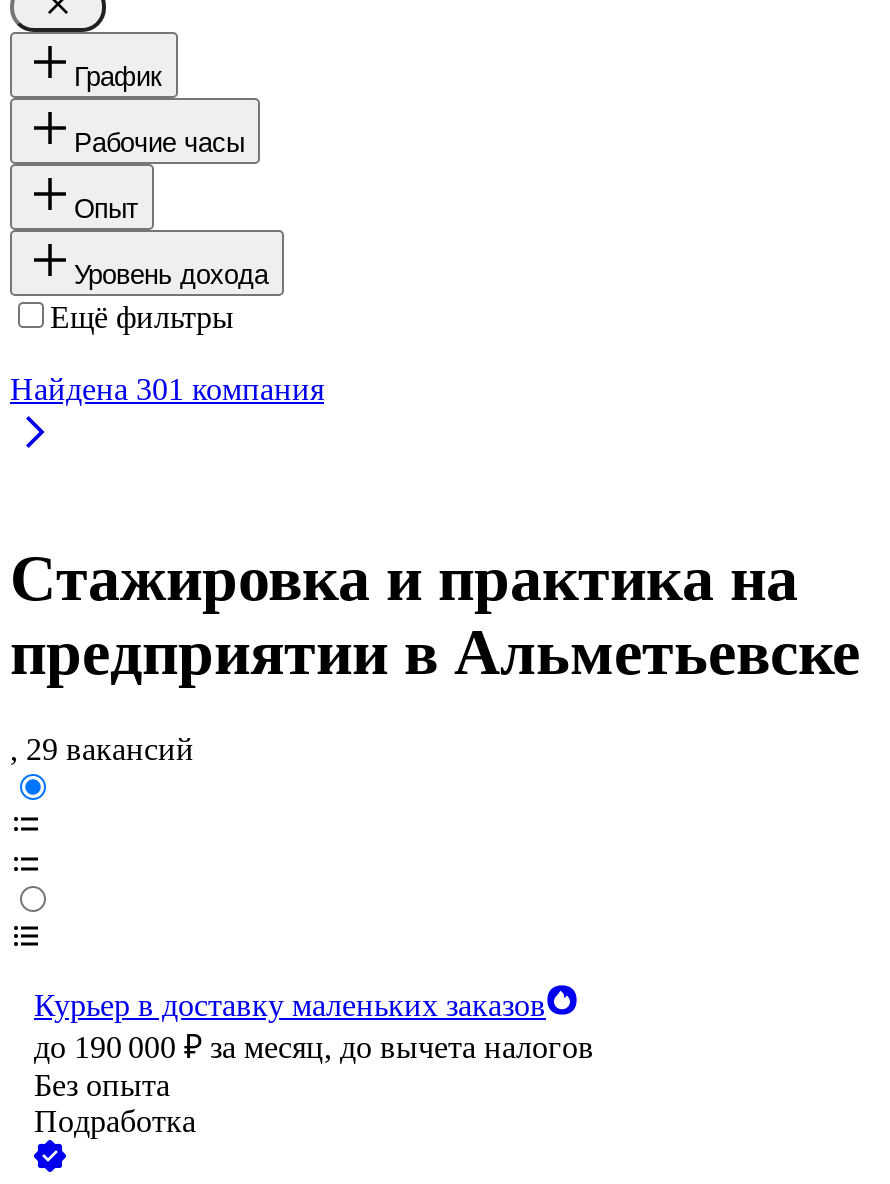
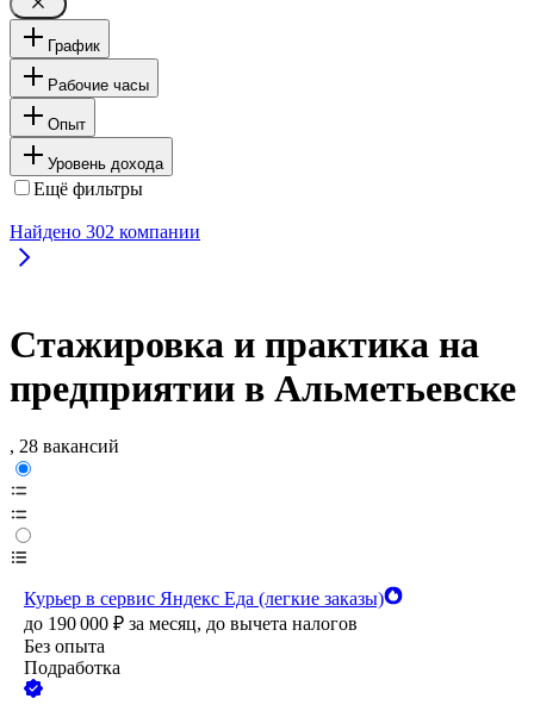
- Найдена 301 компания
+ Найдено 302 компании

- , 29 вакансий
+ , 28 вакансий

- Курьер в доставку маленьких заказов
+ Курьер в сервис Яндекс Еда (легкие заказы)
